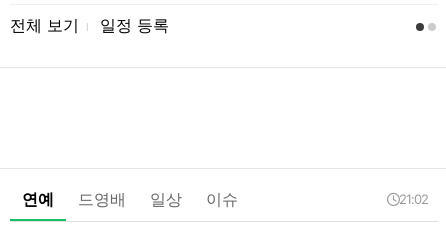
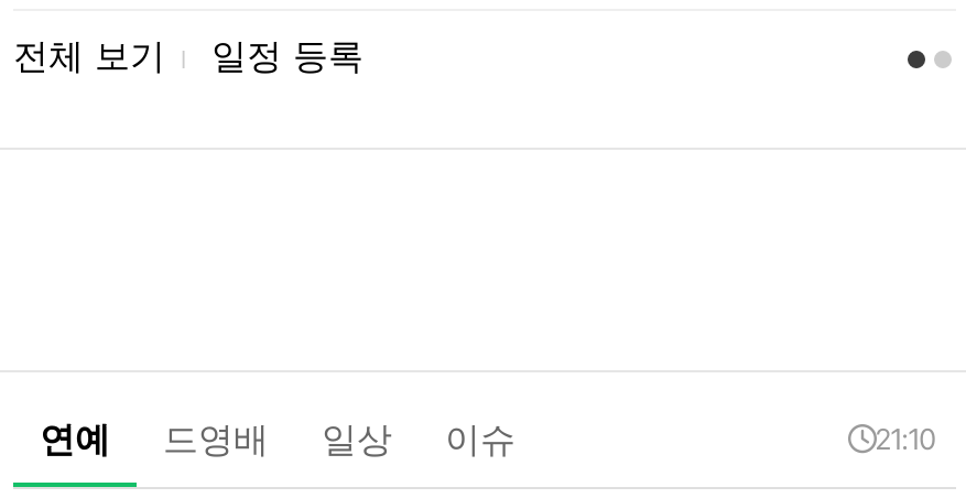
- 21:02
+ 21:10
